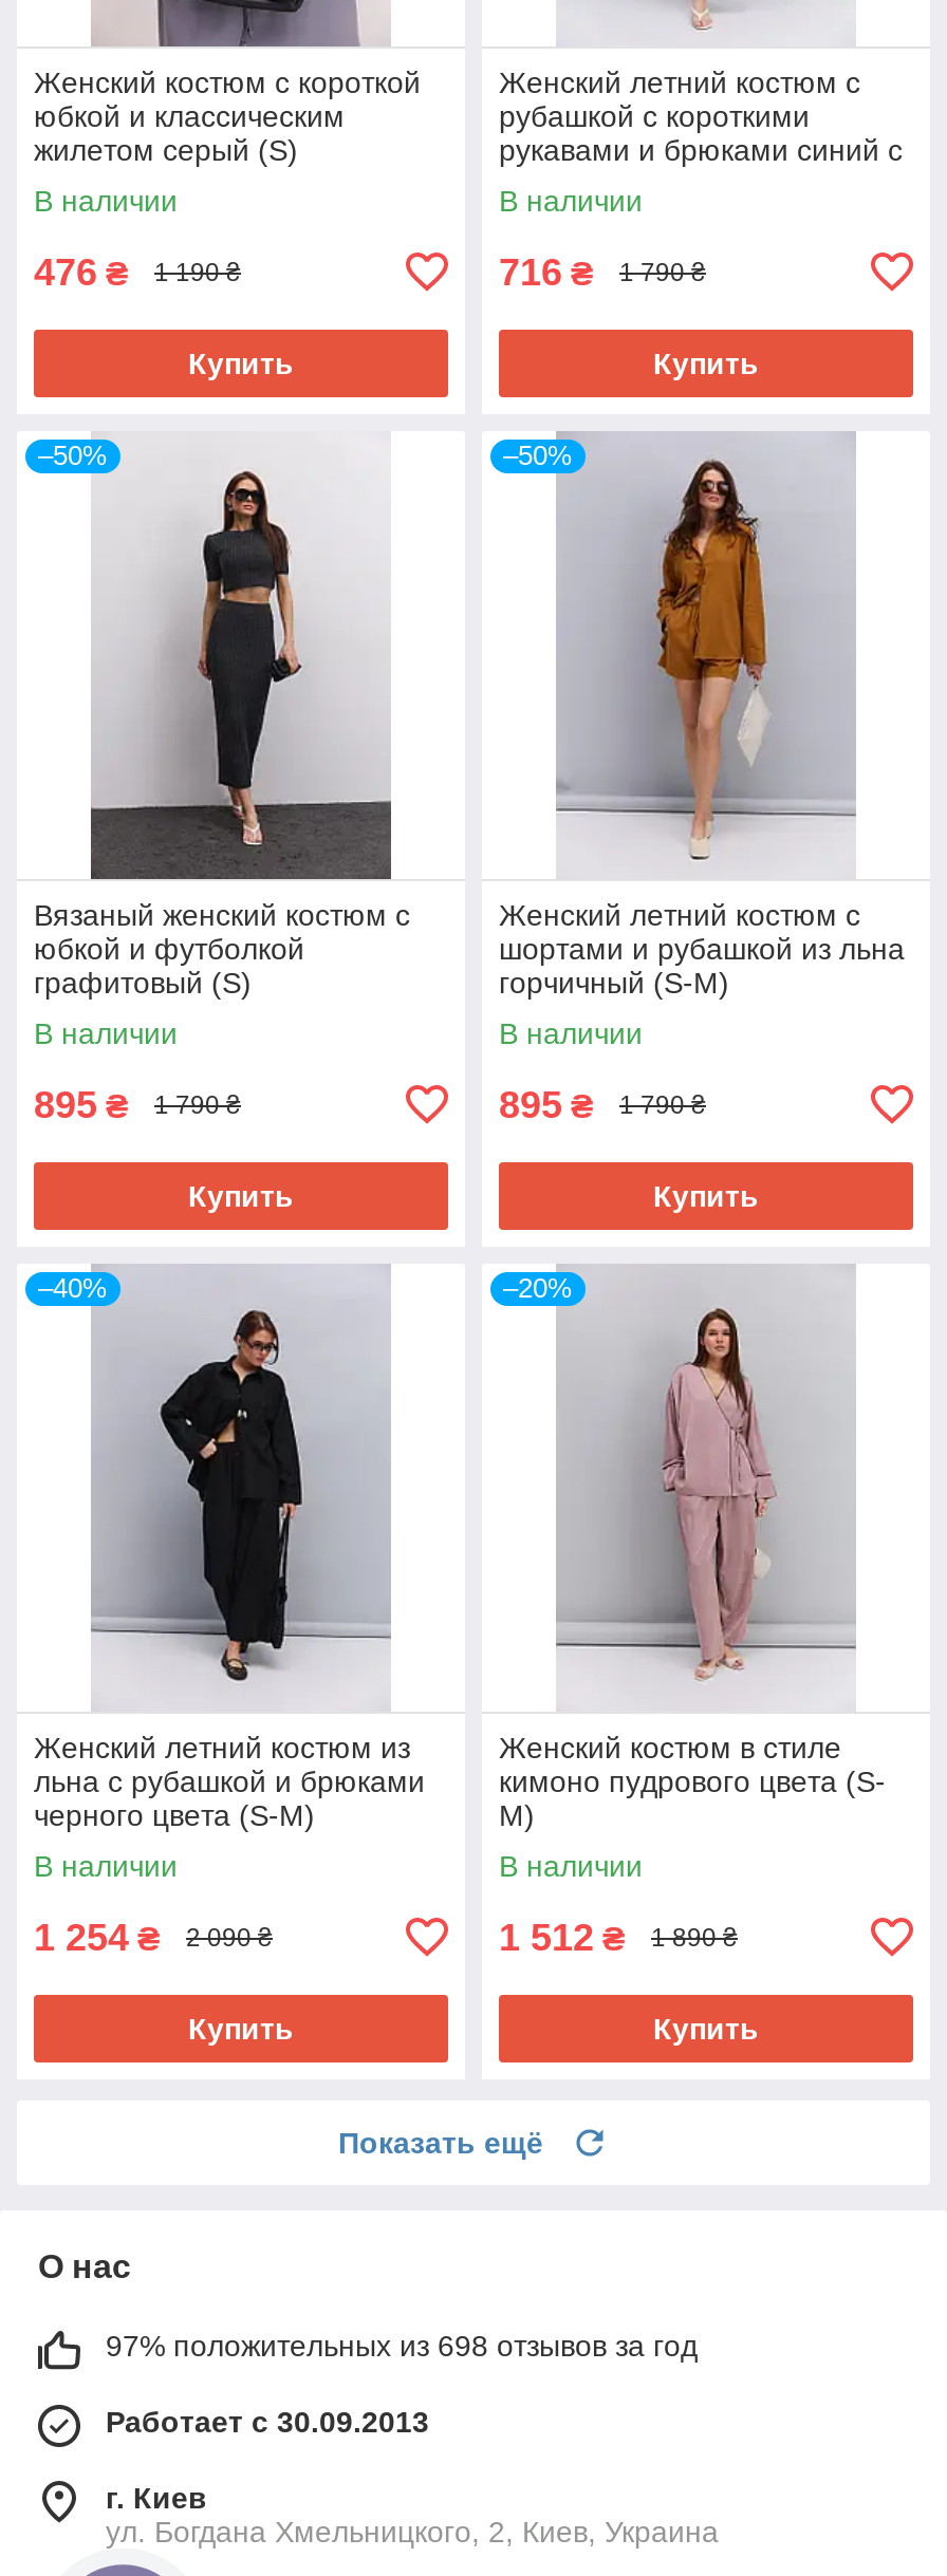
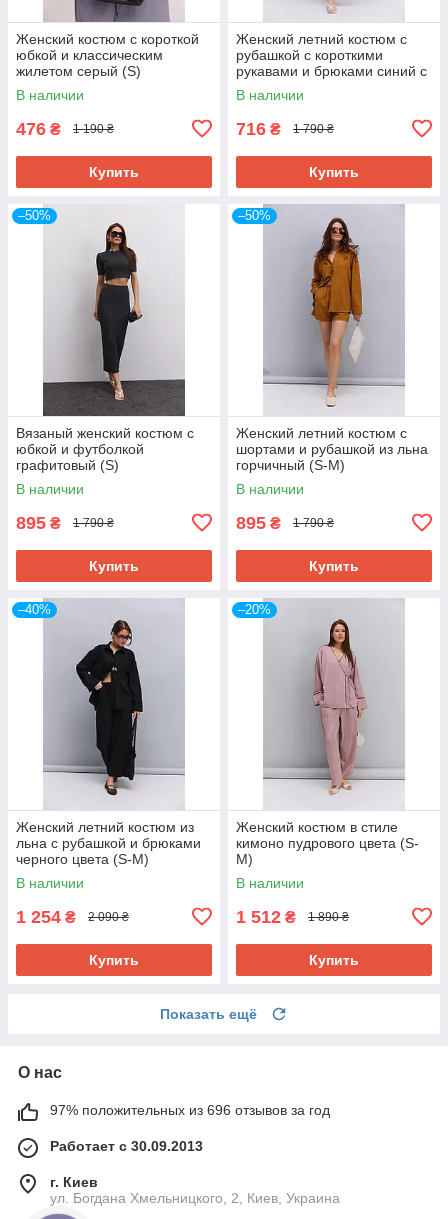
- 97% положительных из 698 отзывов за год
+ 97% положительных из 696 отзывов за год
